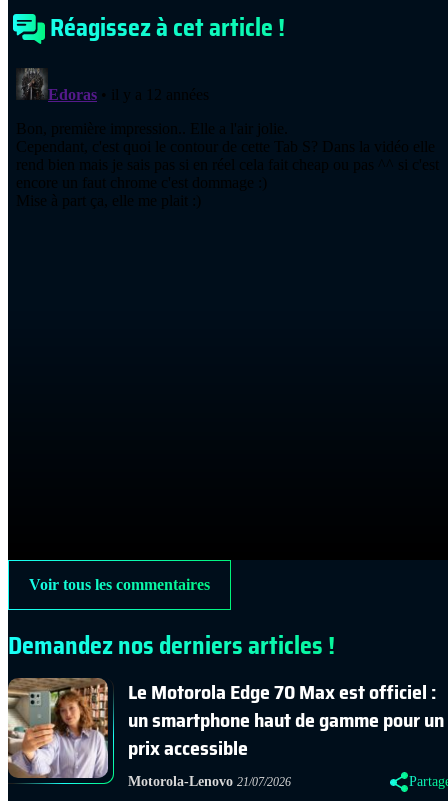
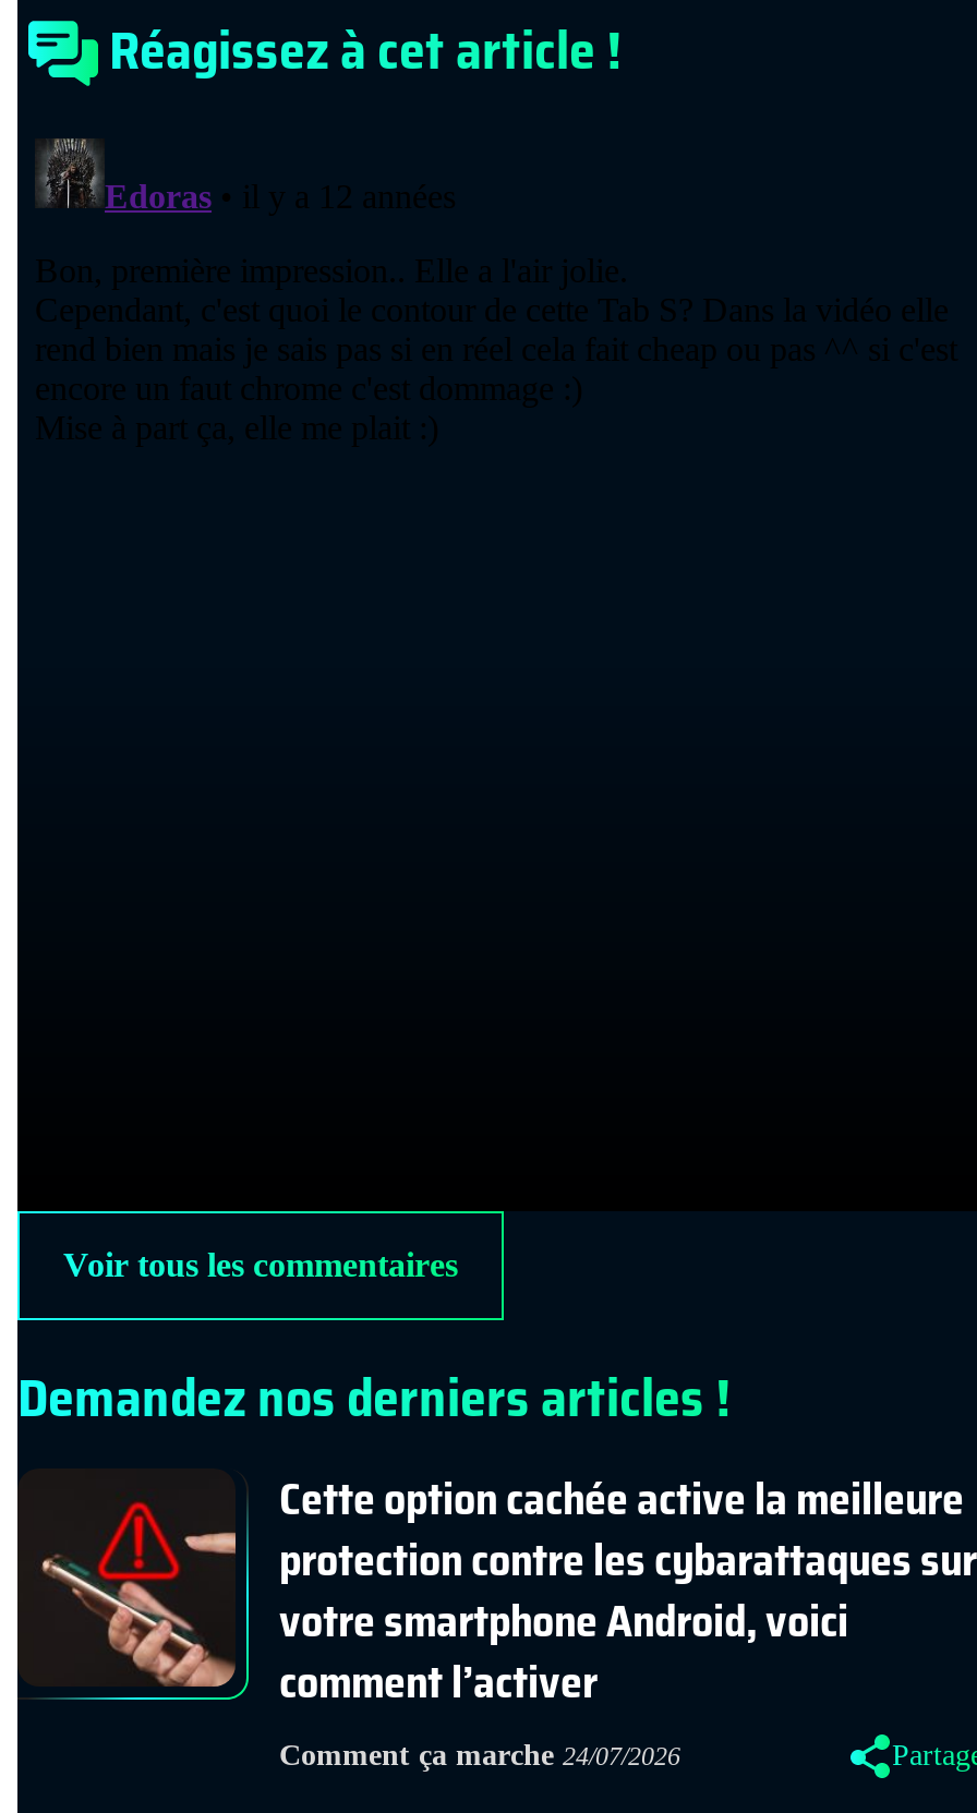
- [image]
- Le Motorola Edge 70 Max est officiel :
- un smartphone haut de gamme pour un
- prix accessible
- Motorola-Lenovo 21/07/2026
+ [image]
+ Cette option cachée active la meilleure
+ protection contre les cybarattaques sur
+ votre smartphone Android, voici
+ comment l’activer
+ Comment ça marche 24/07/2026
